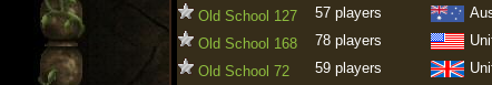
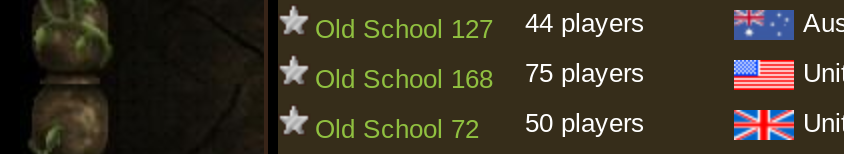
- Old School 127 57 players
+ Old School 127 44 players

- Old School 168 78 players
+ Old School 168 75 players

- Old School 72 59 players
+ Old School 72 50 players
